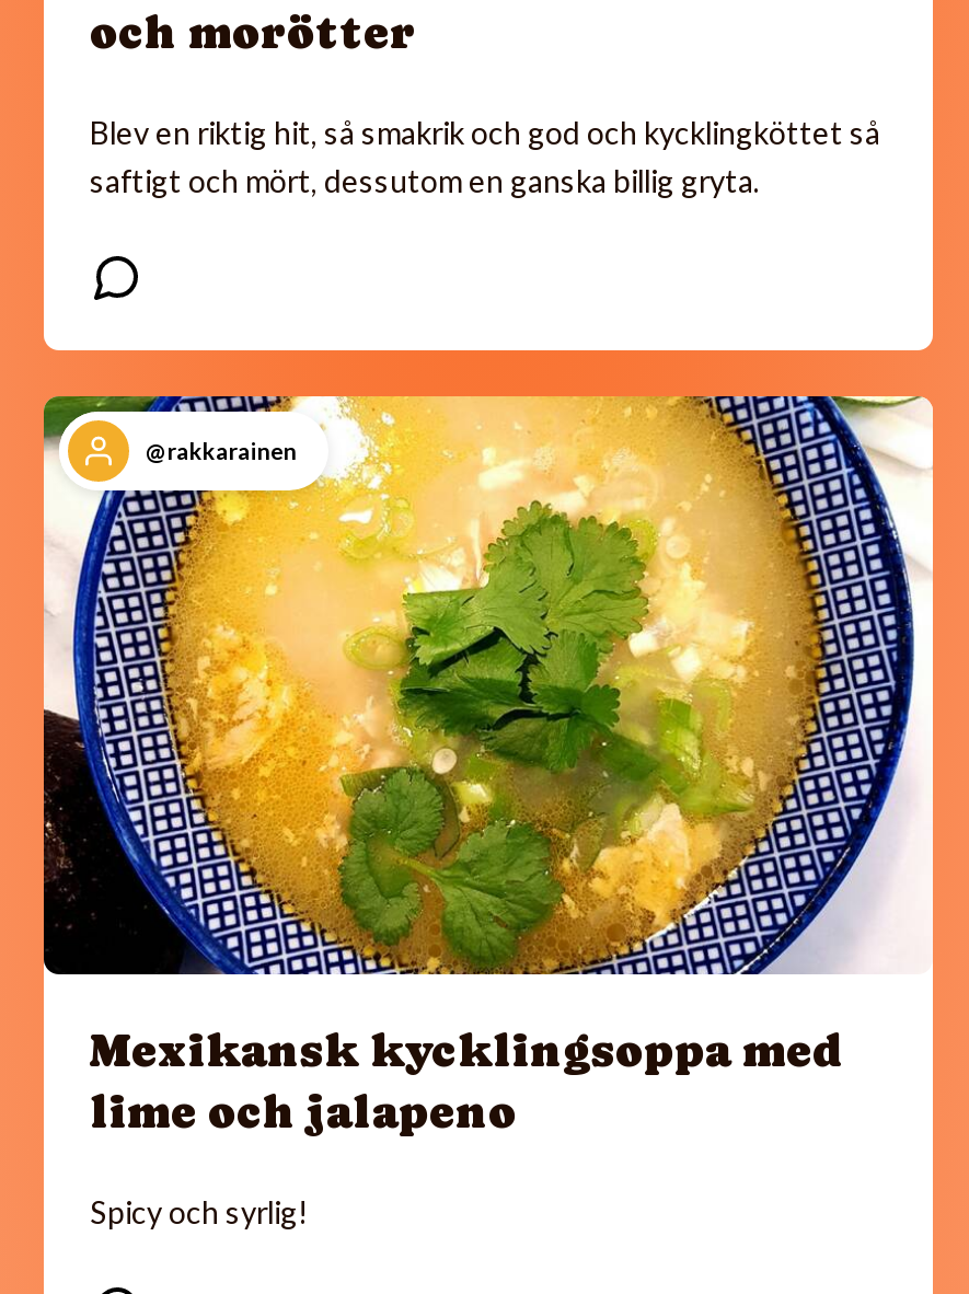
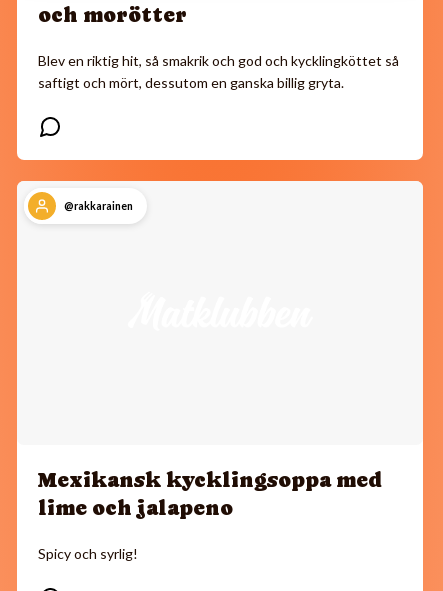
- [image]
